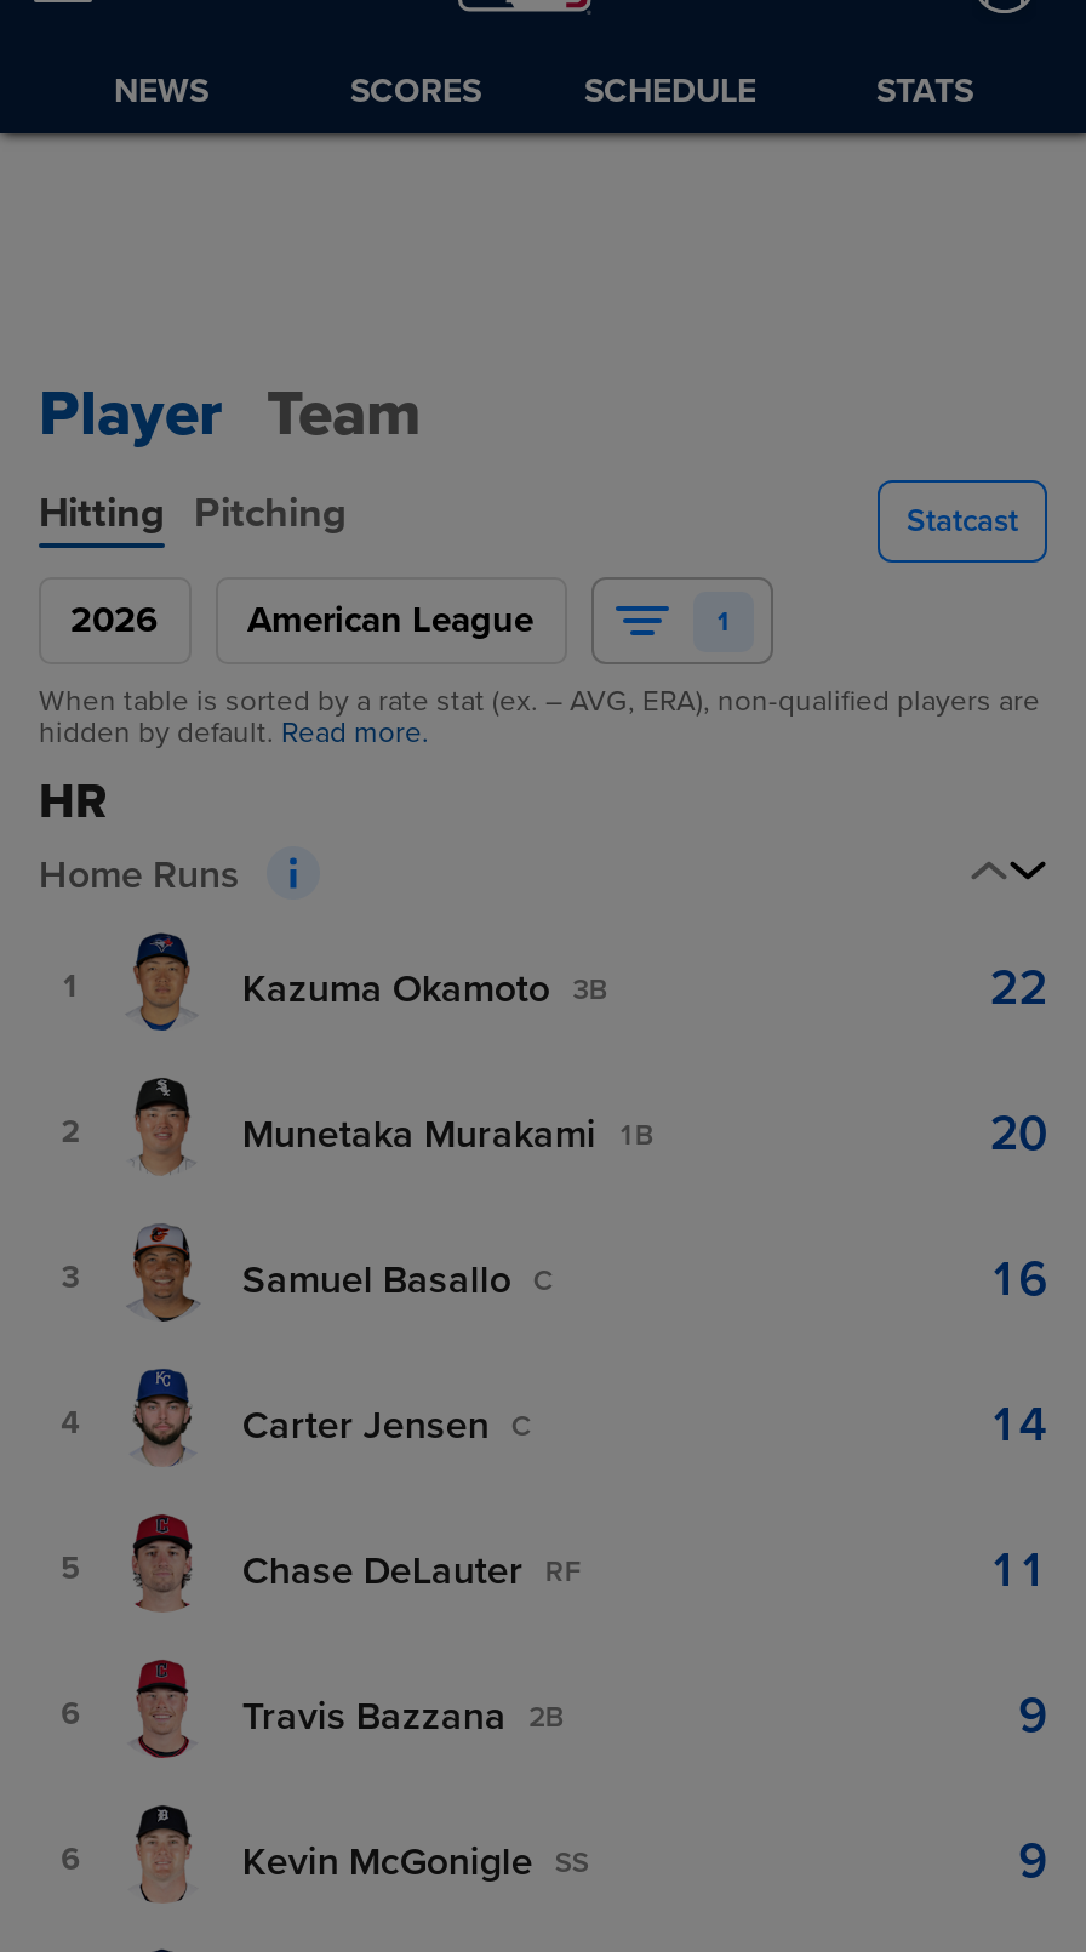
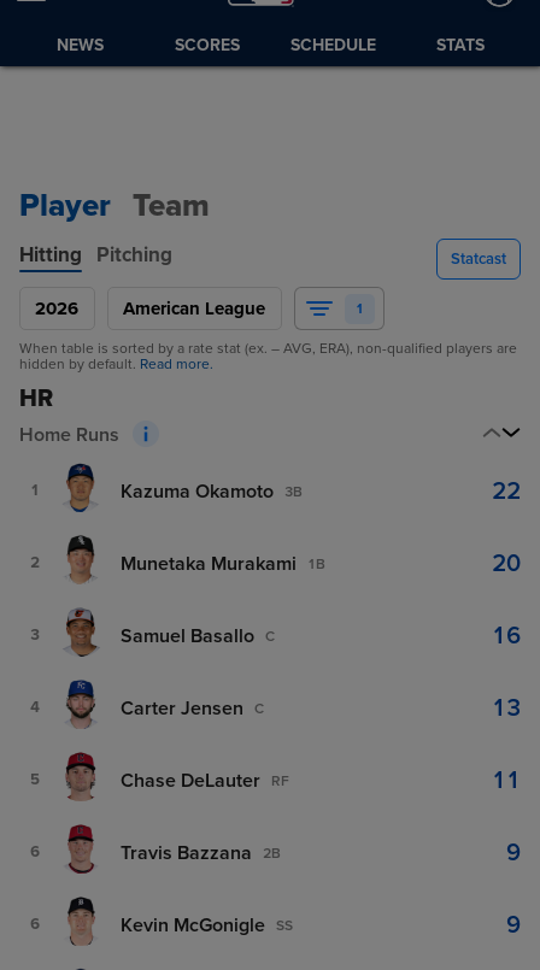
- 14
+ 13
